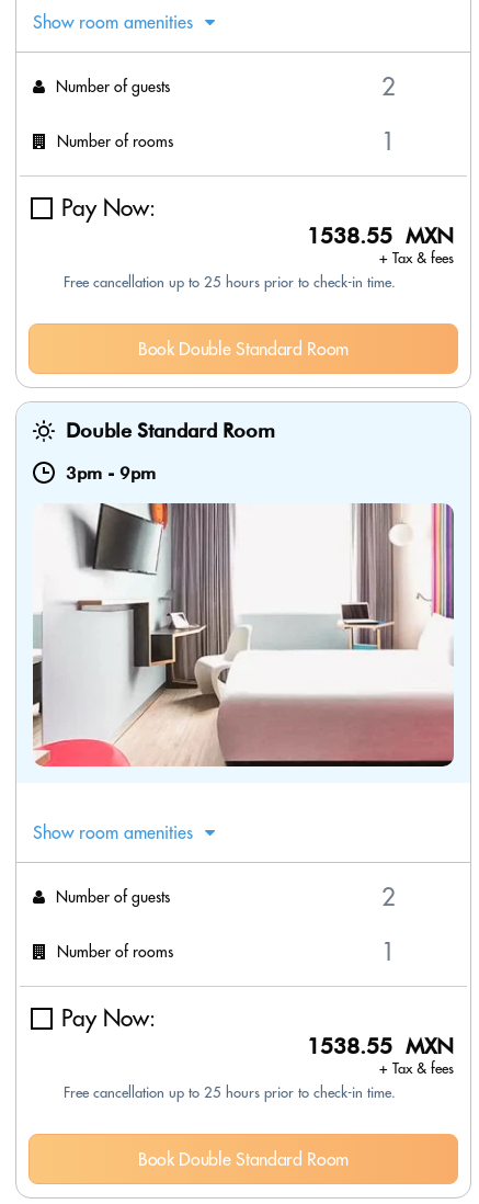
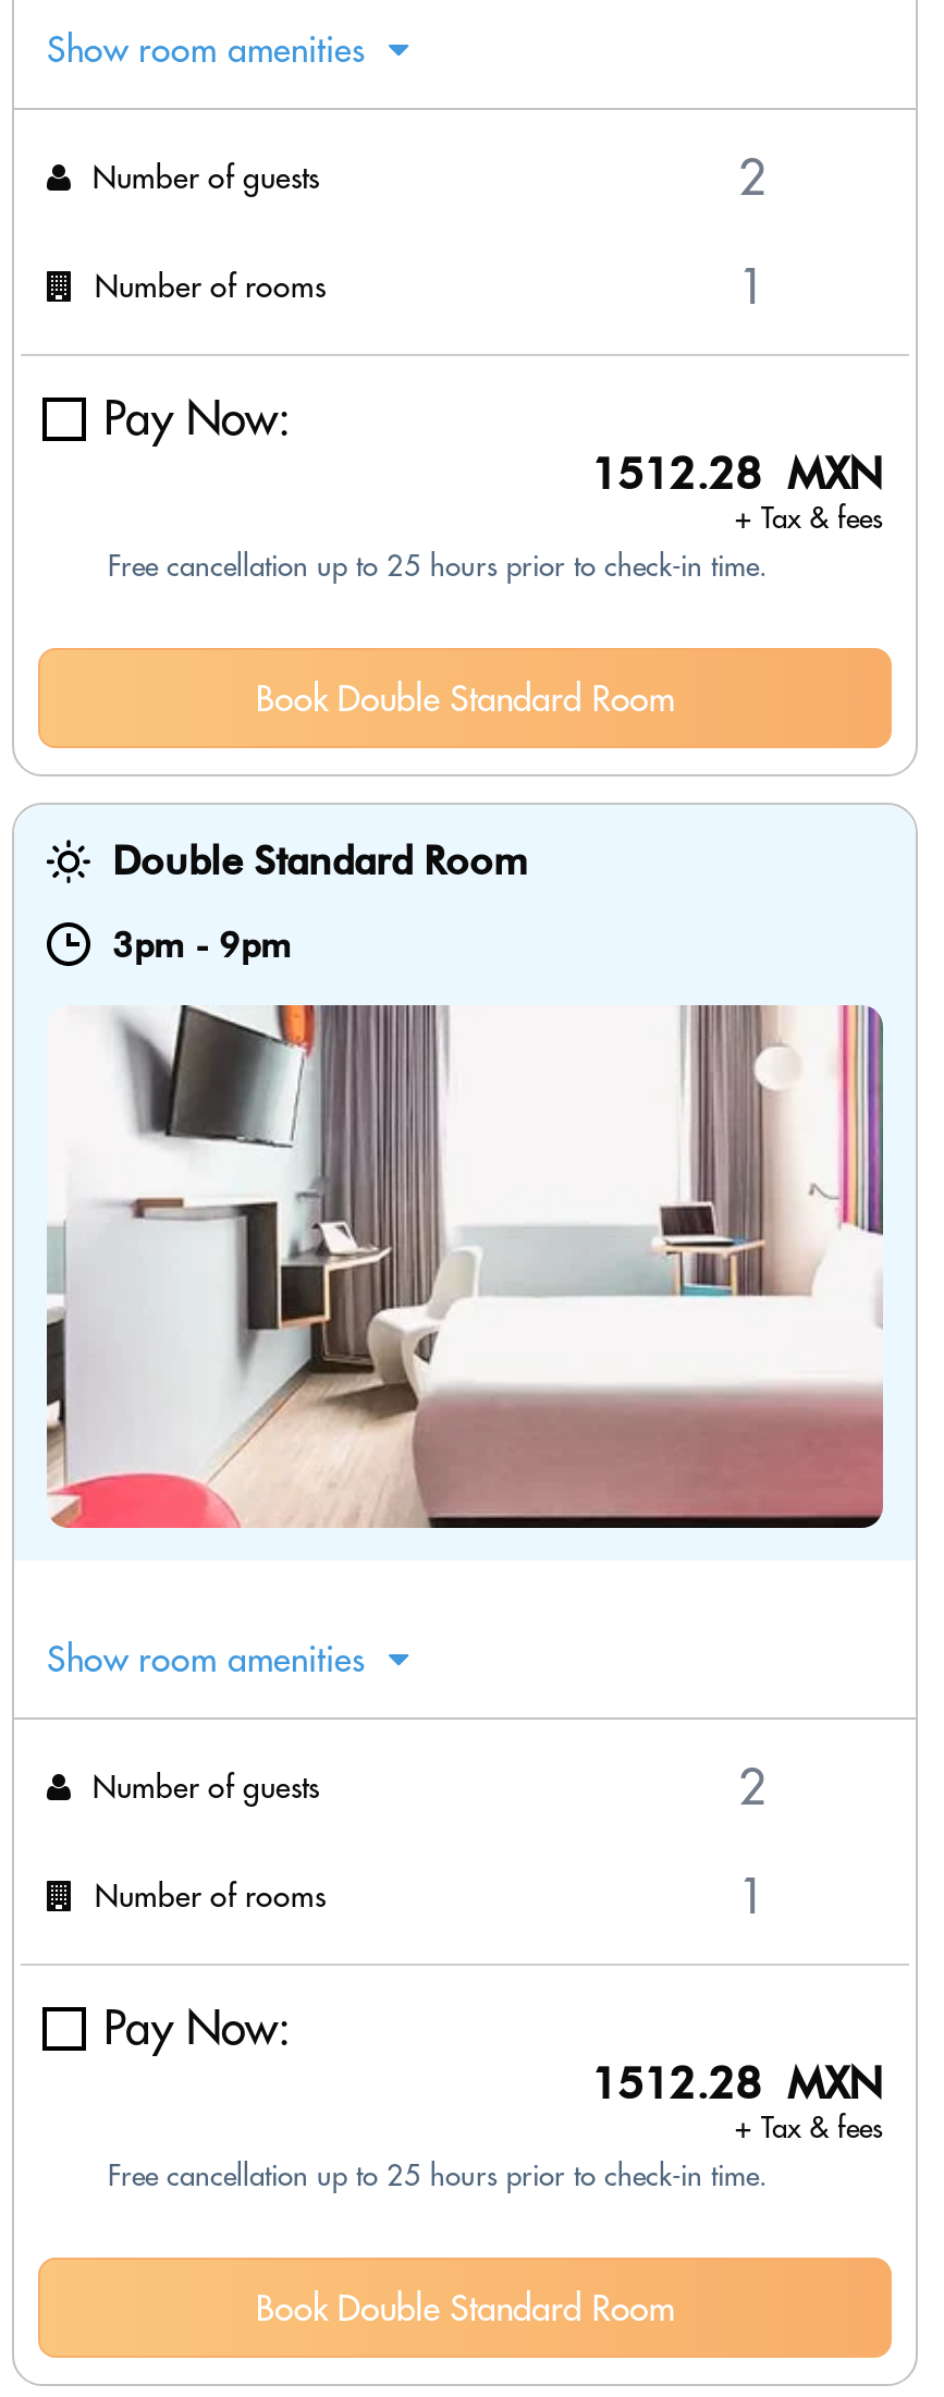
- 1538.55 MXN
+ 1512.28 MXN

- 1538.55 MXN
+ 1512.28 MXN
